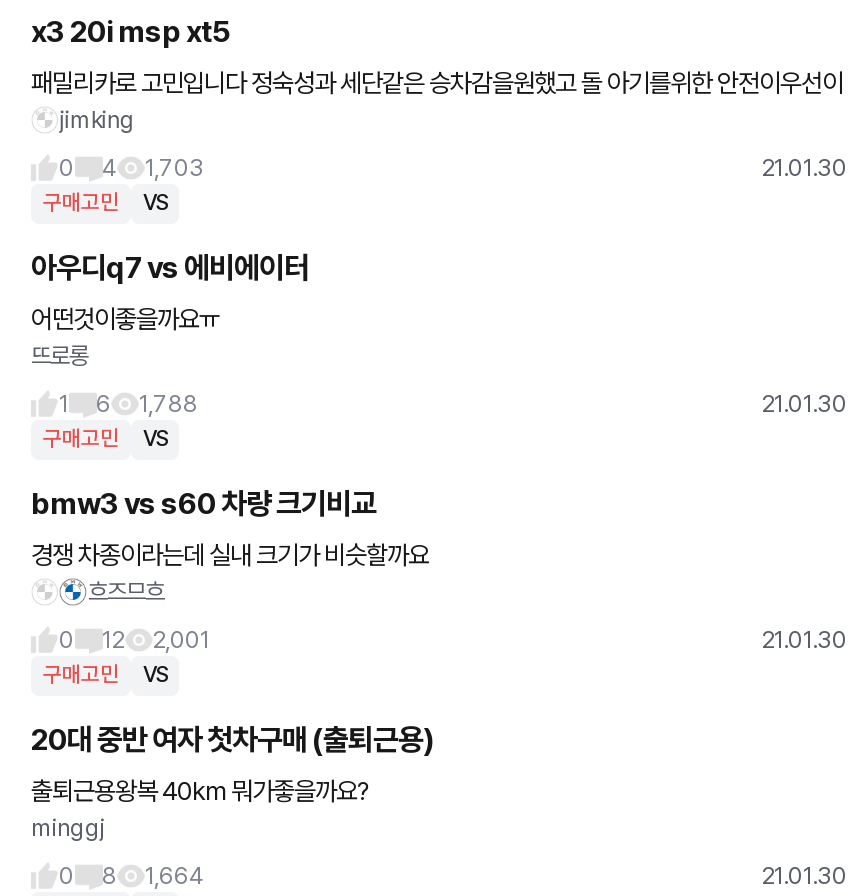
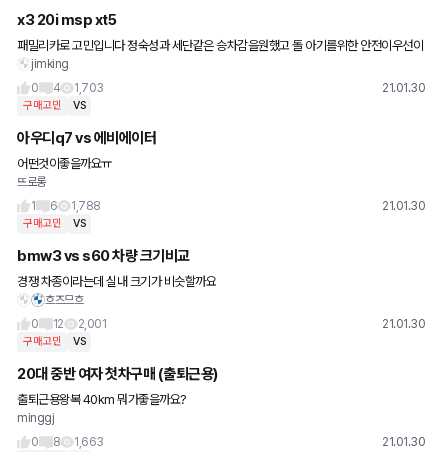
- 0 8 1,664
+ 0 8 1,663
